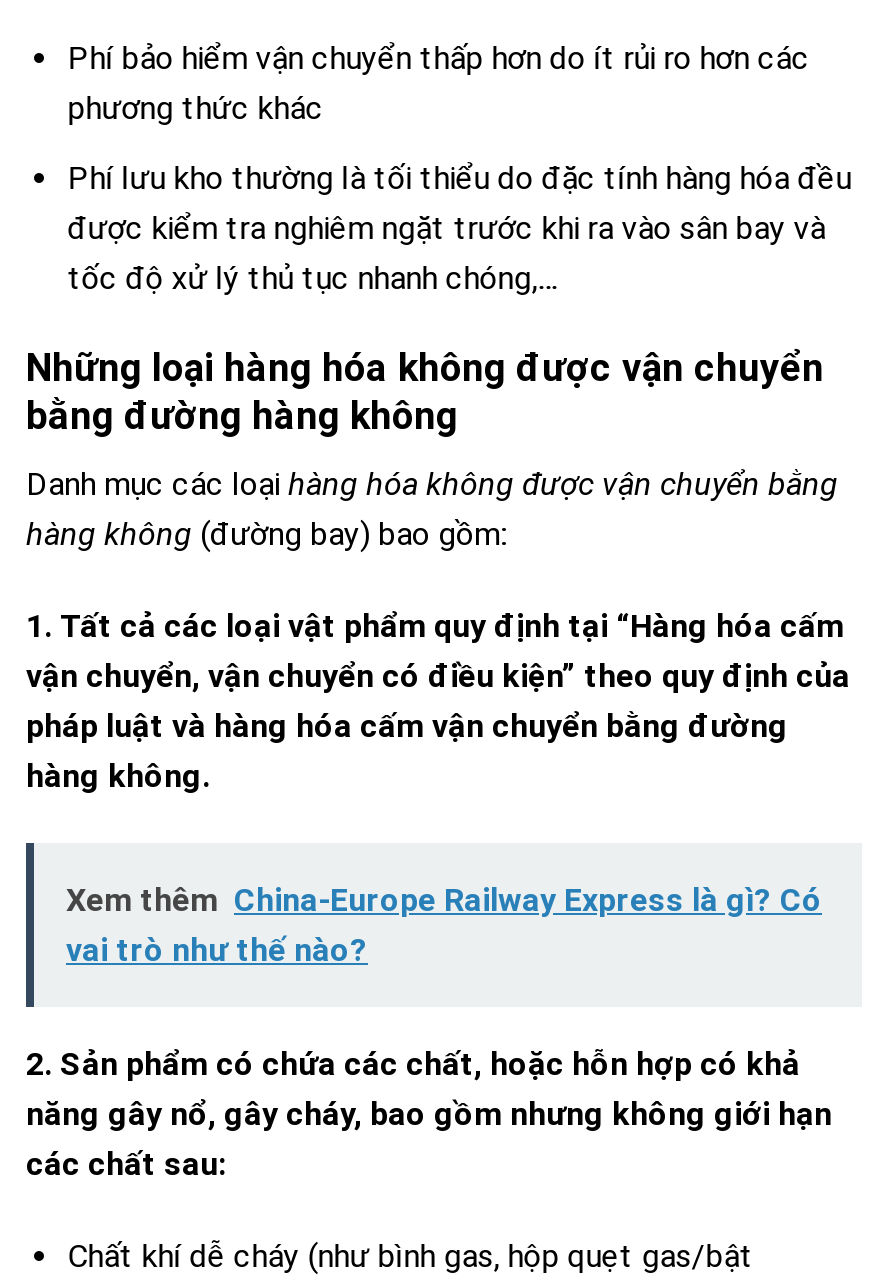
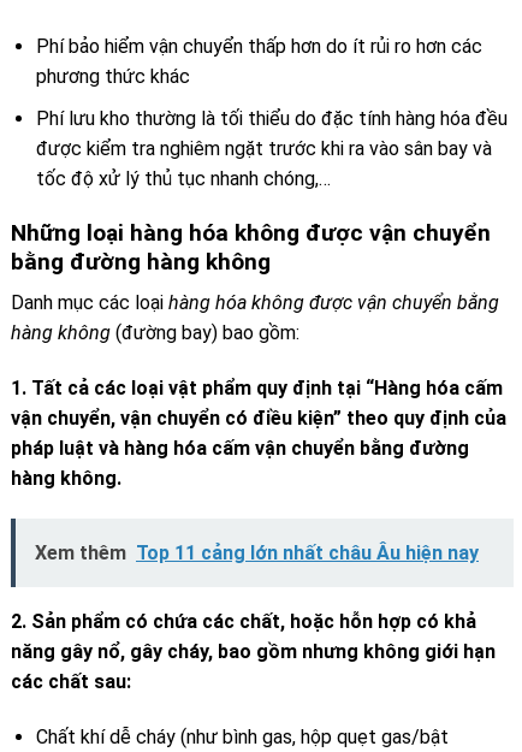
- Xem thêm China-Europe Railway Express là gì? Có
- vai trò như thế nào?
+ Xem thêm Top 11 cảng lớn nhất châu Âu hiện nay
